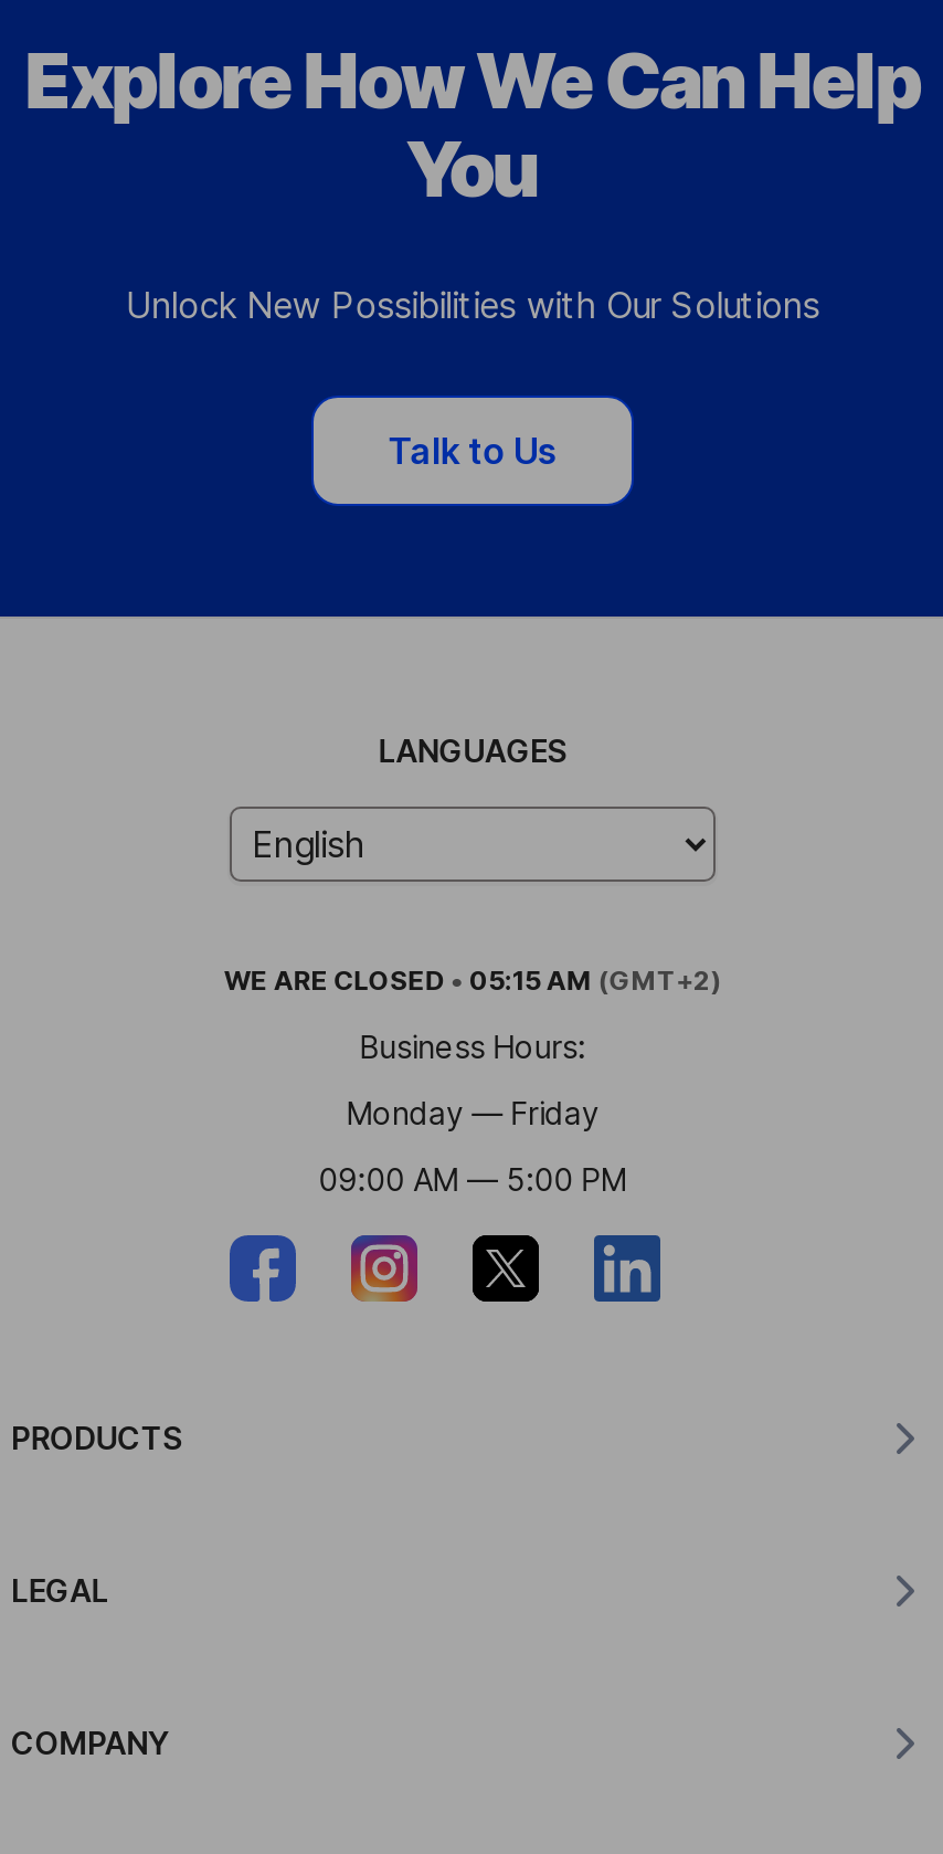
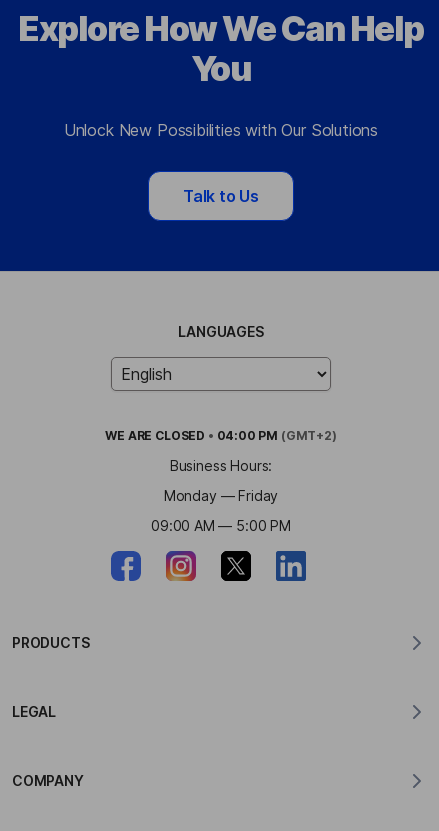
- WE ARE CLOSED • 05:15 AM (GMT+2)
+ WE ARE CLOSED • 04:00 PM (GMT+2)
